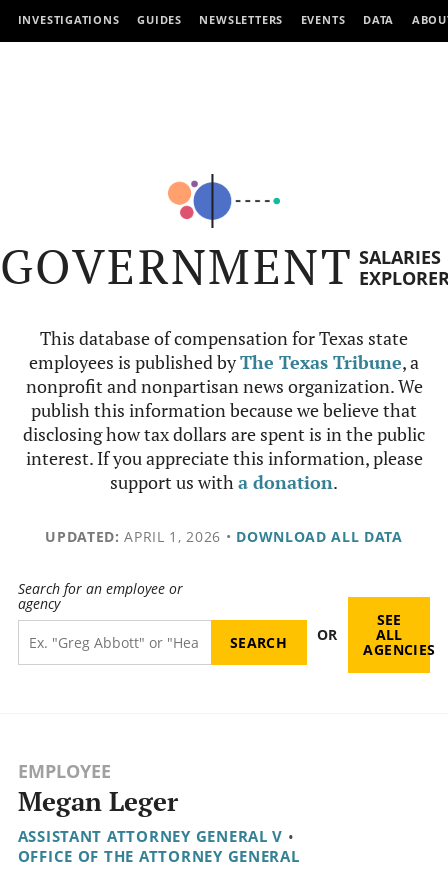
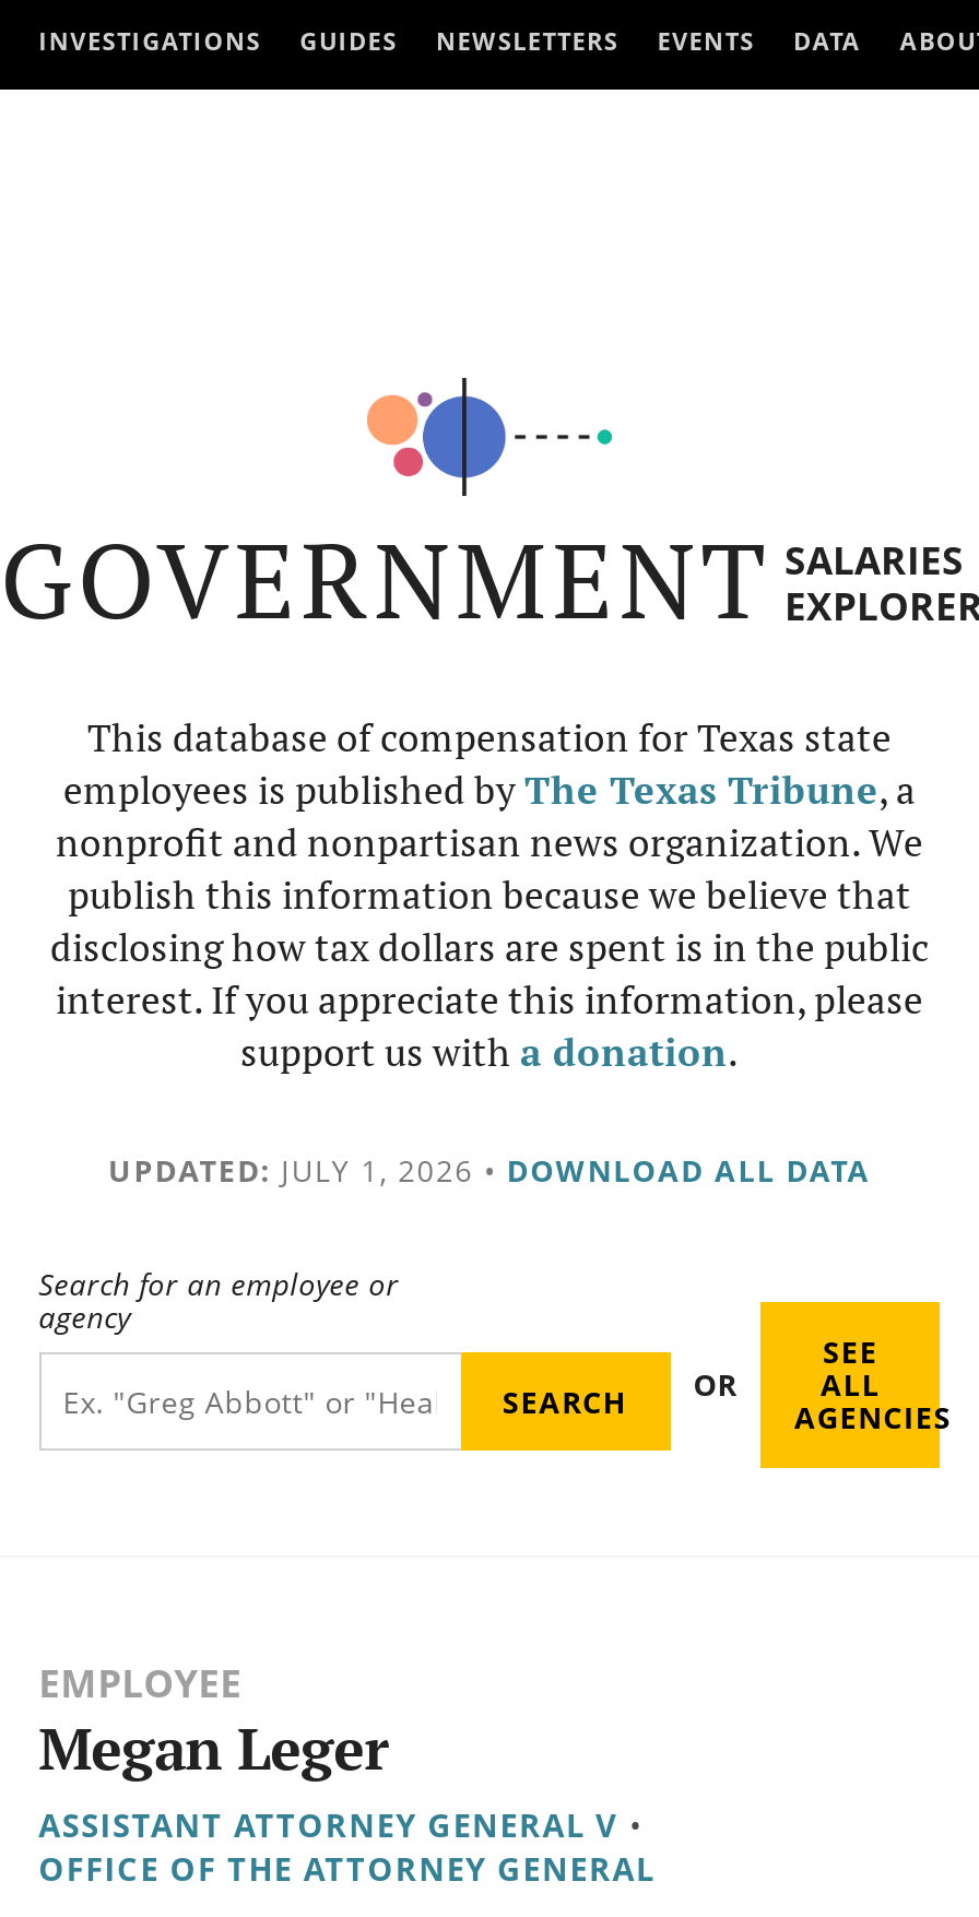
- UPDATED: APRIL 1, 2026 • DOWNLOAD ALL DATA
+ UPDATED: JULY 1, 2026 • DOWNLOAD ALL DATA
